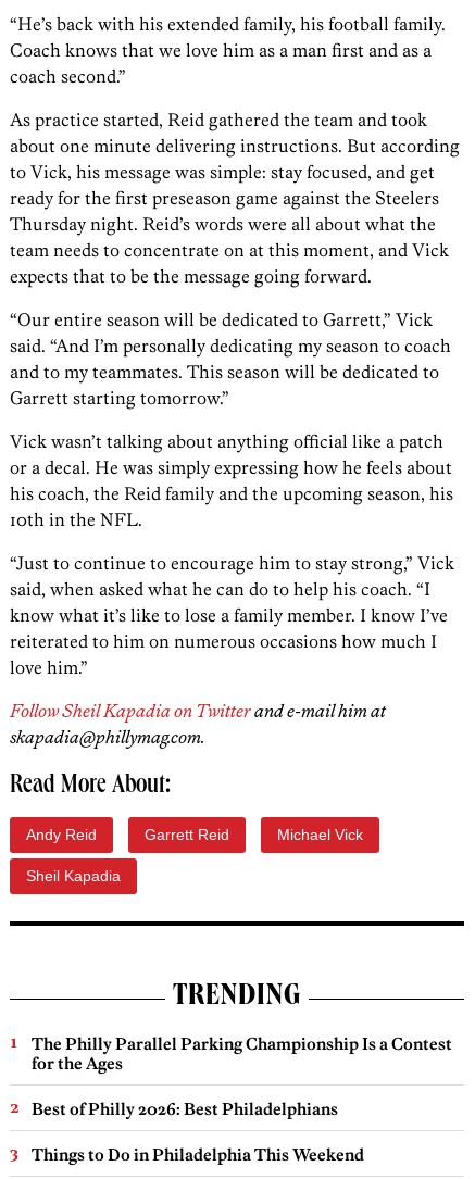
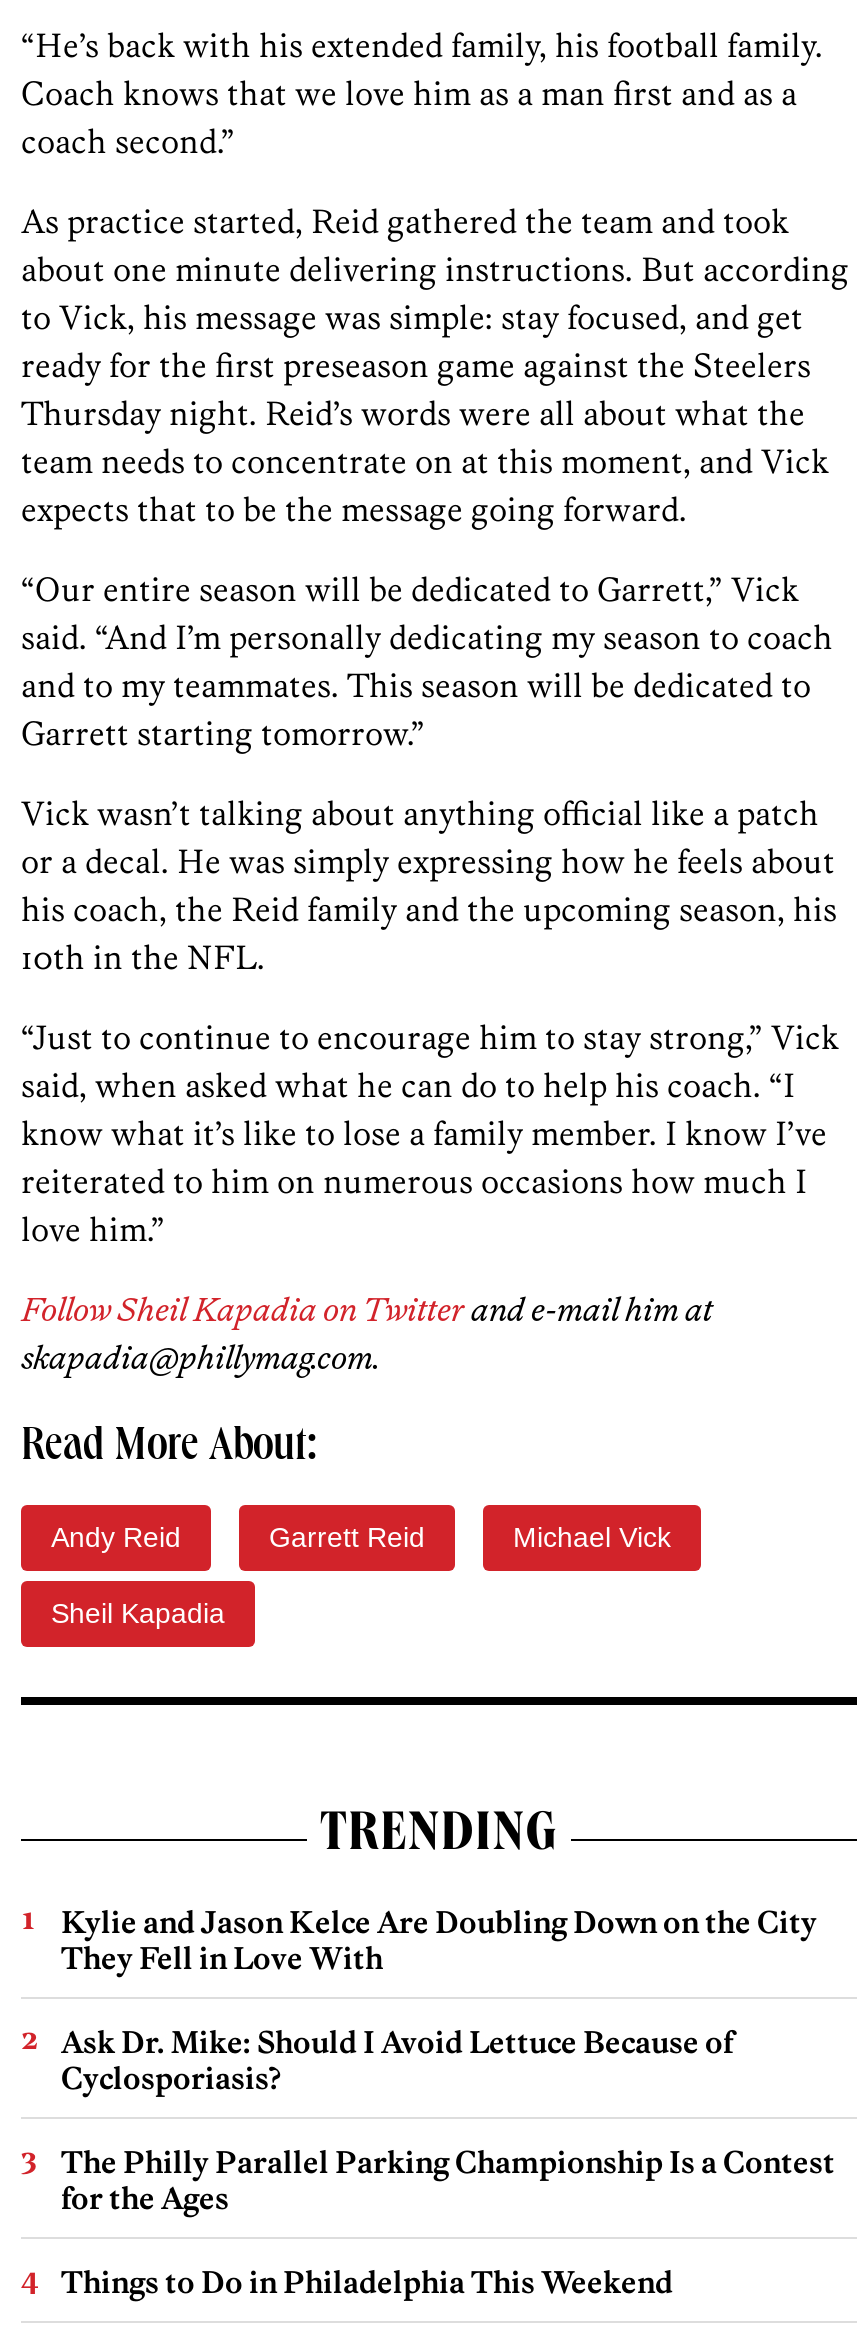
+ Kylie and Jason Kelce Are Doubling Down on the City
+ They Fell in Love With
+ Ask Dr. Mike: Should I Avoid Lettuce Because of
+ Cyclosporiasis?

moved down: The Philly Parallel Parking Championship Is a Contest | for the Ages

- Best of Philly 2026: Best Philadelphians
